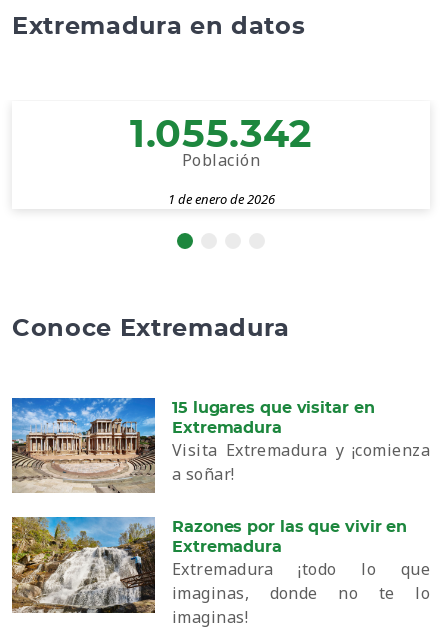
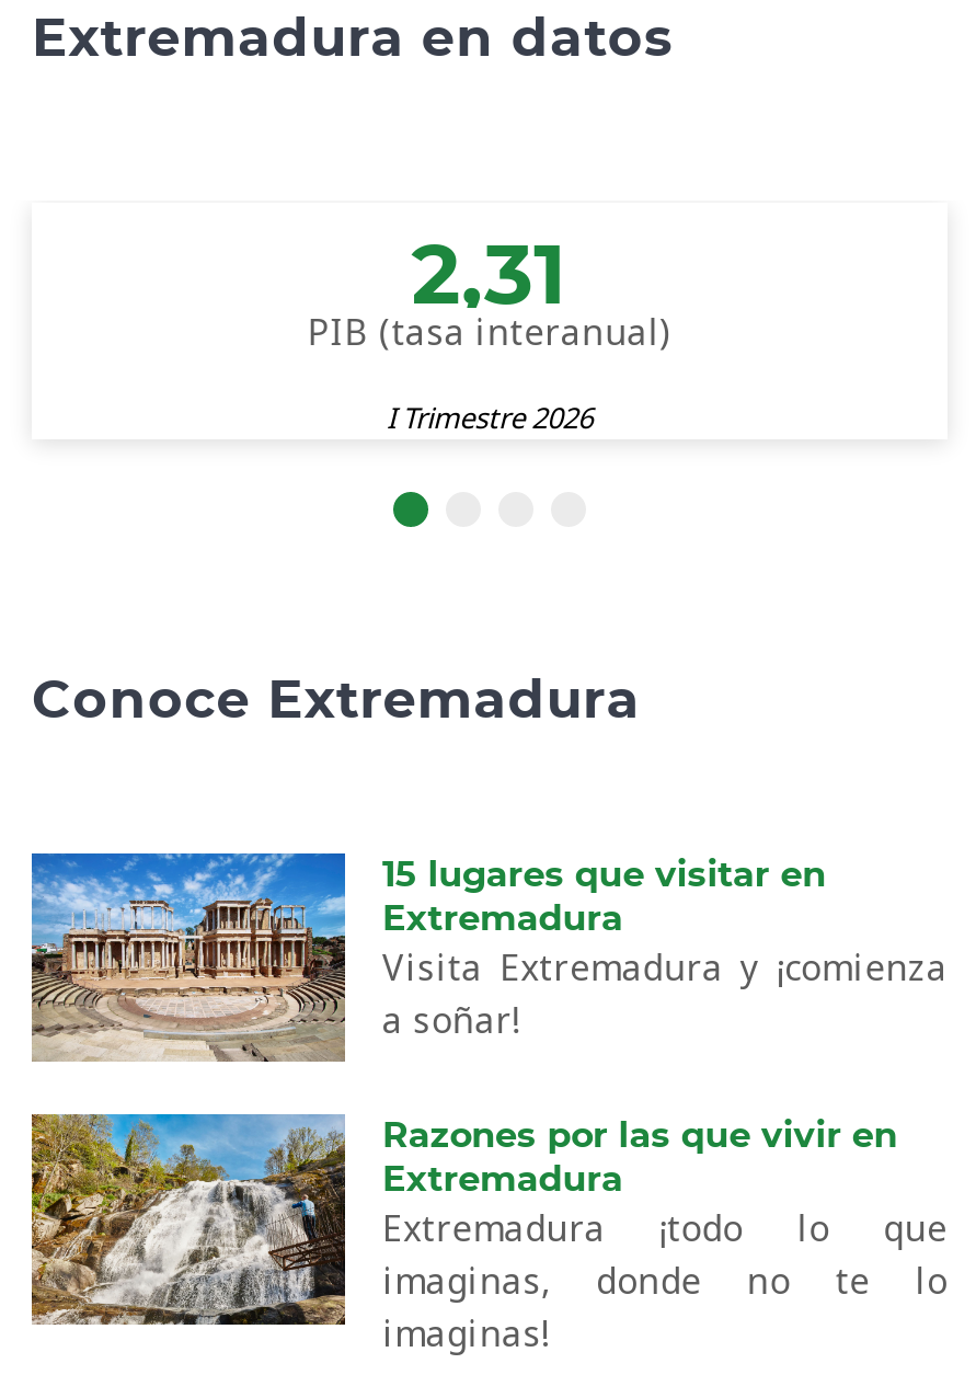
- 1.055.342
- Población
+ 2,31
+ PIB (tasa interanual)

- 1 de enero de 2026
+ I Trimestre 2026
